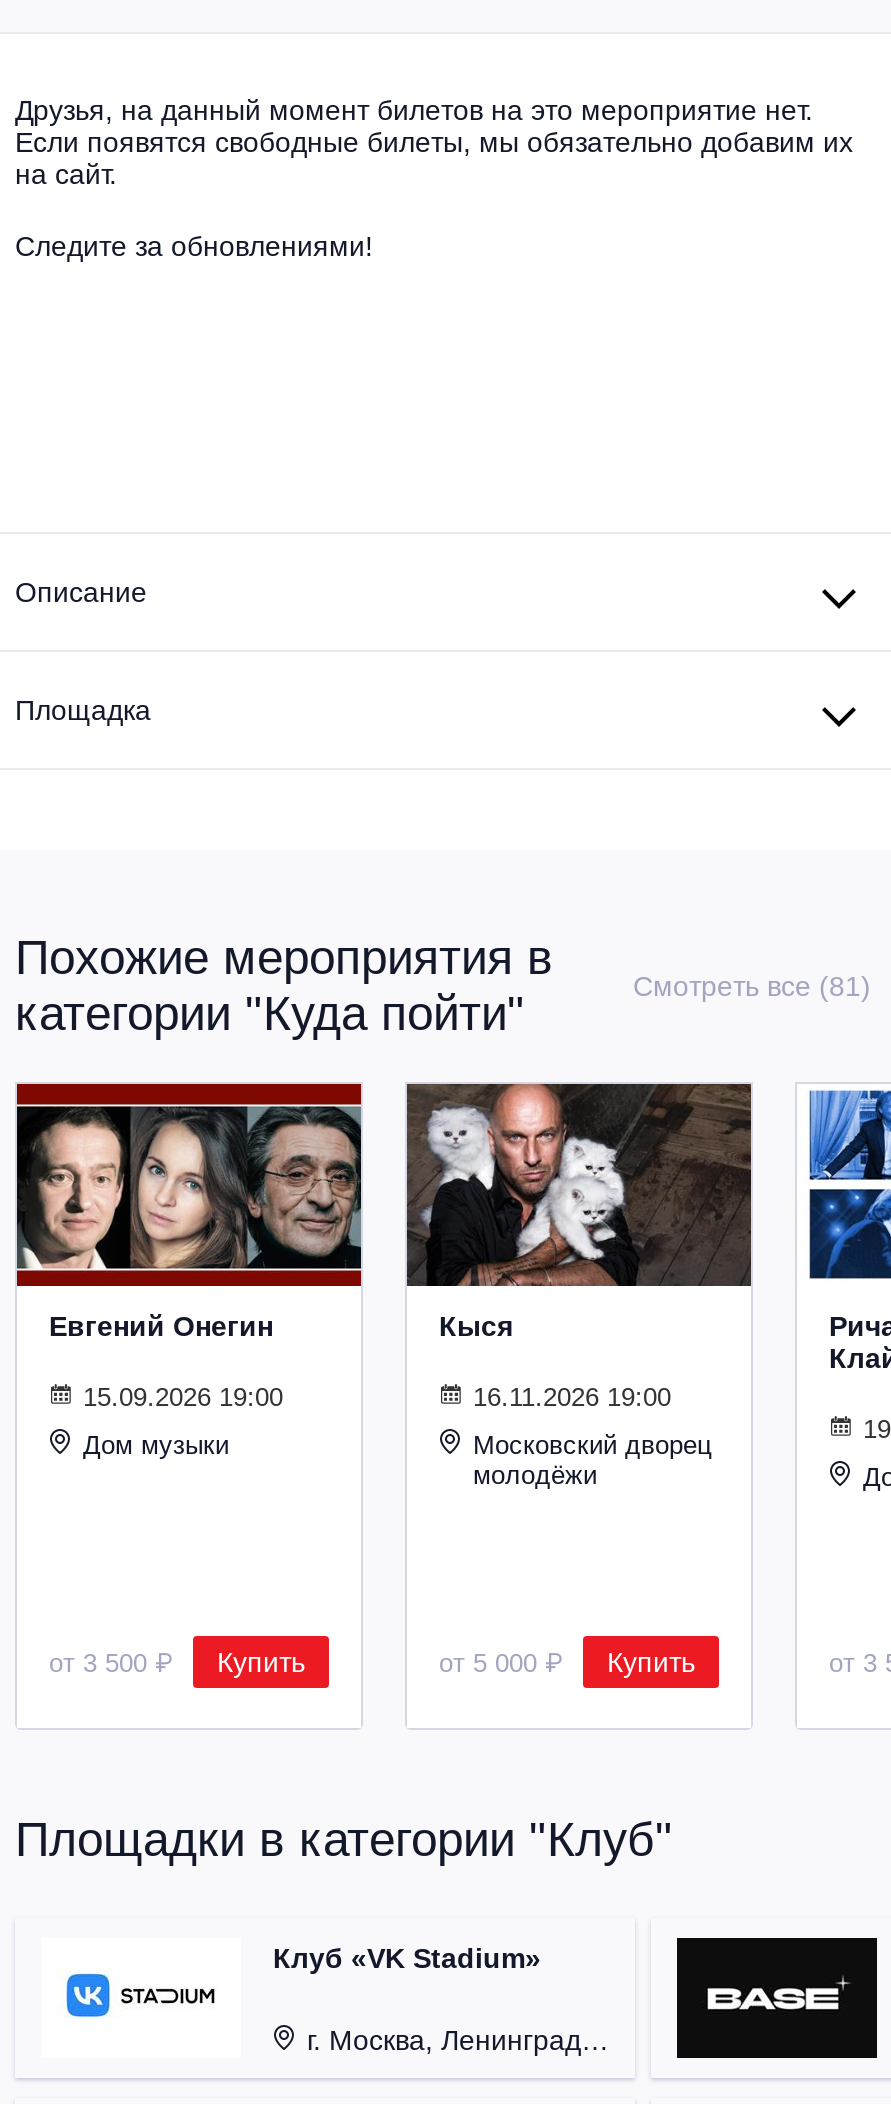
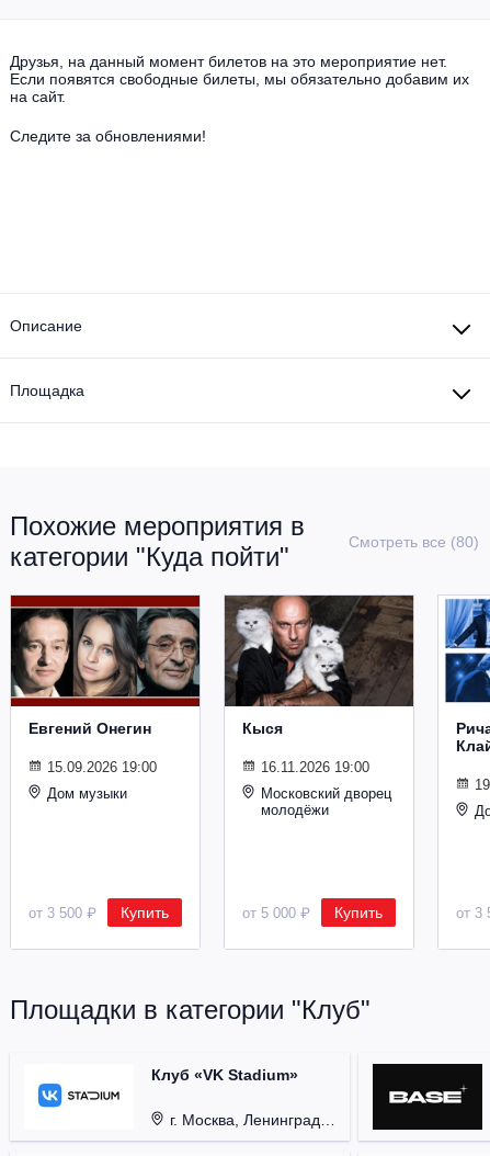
- Смотреть все (81)
+ Смотреть все (80)
